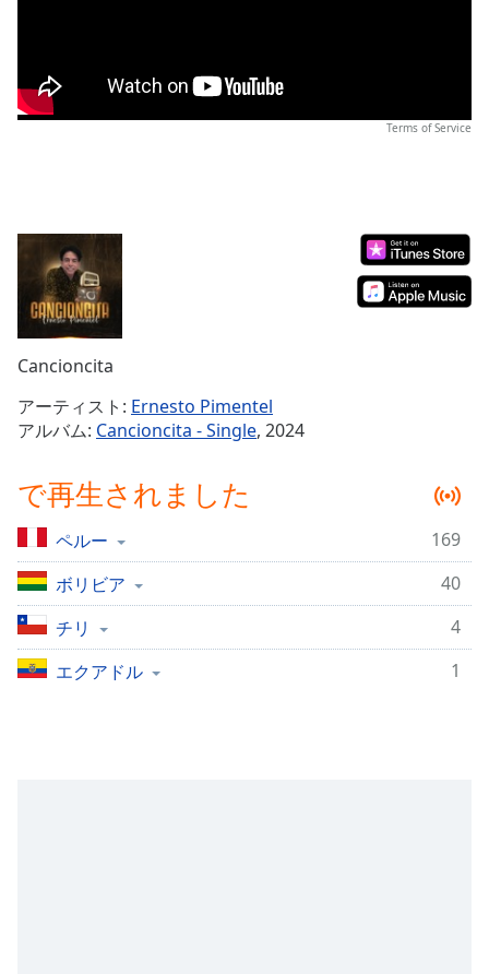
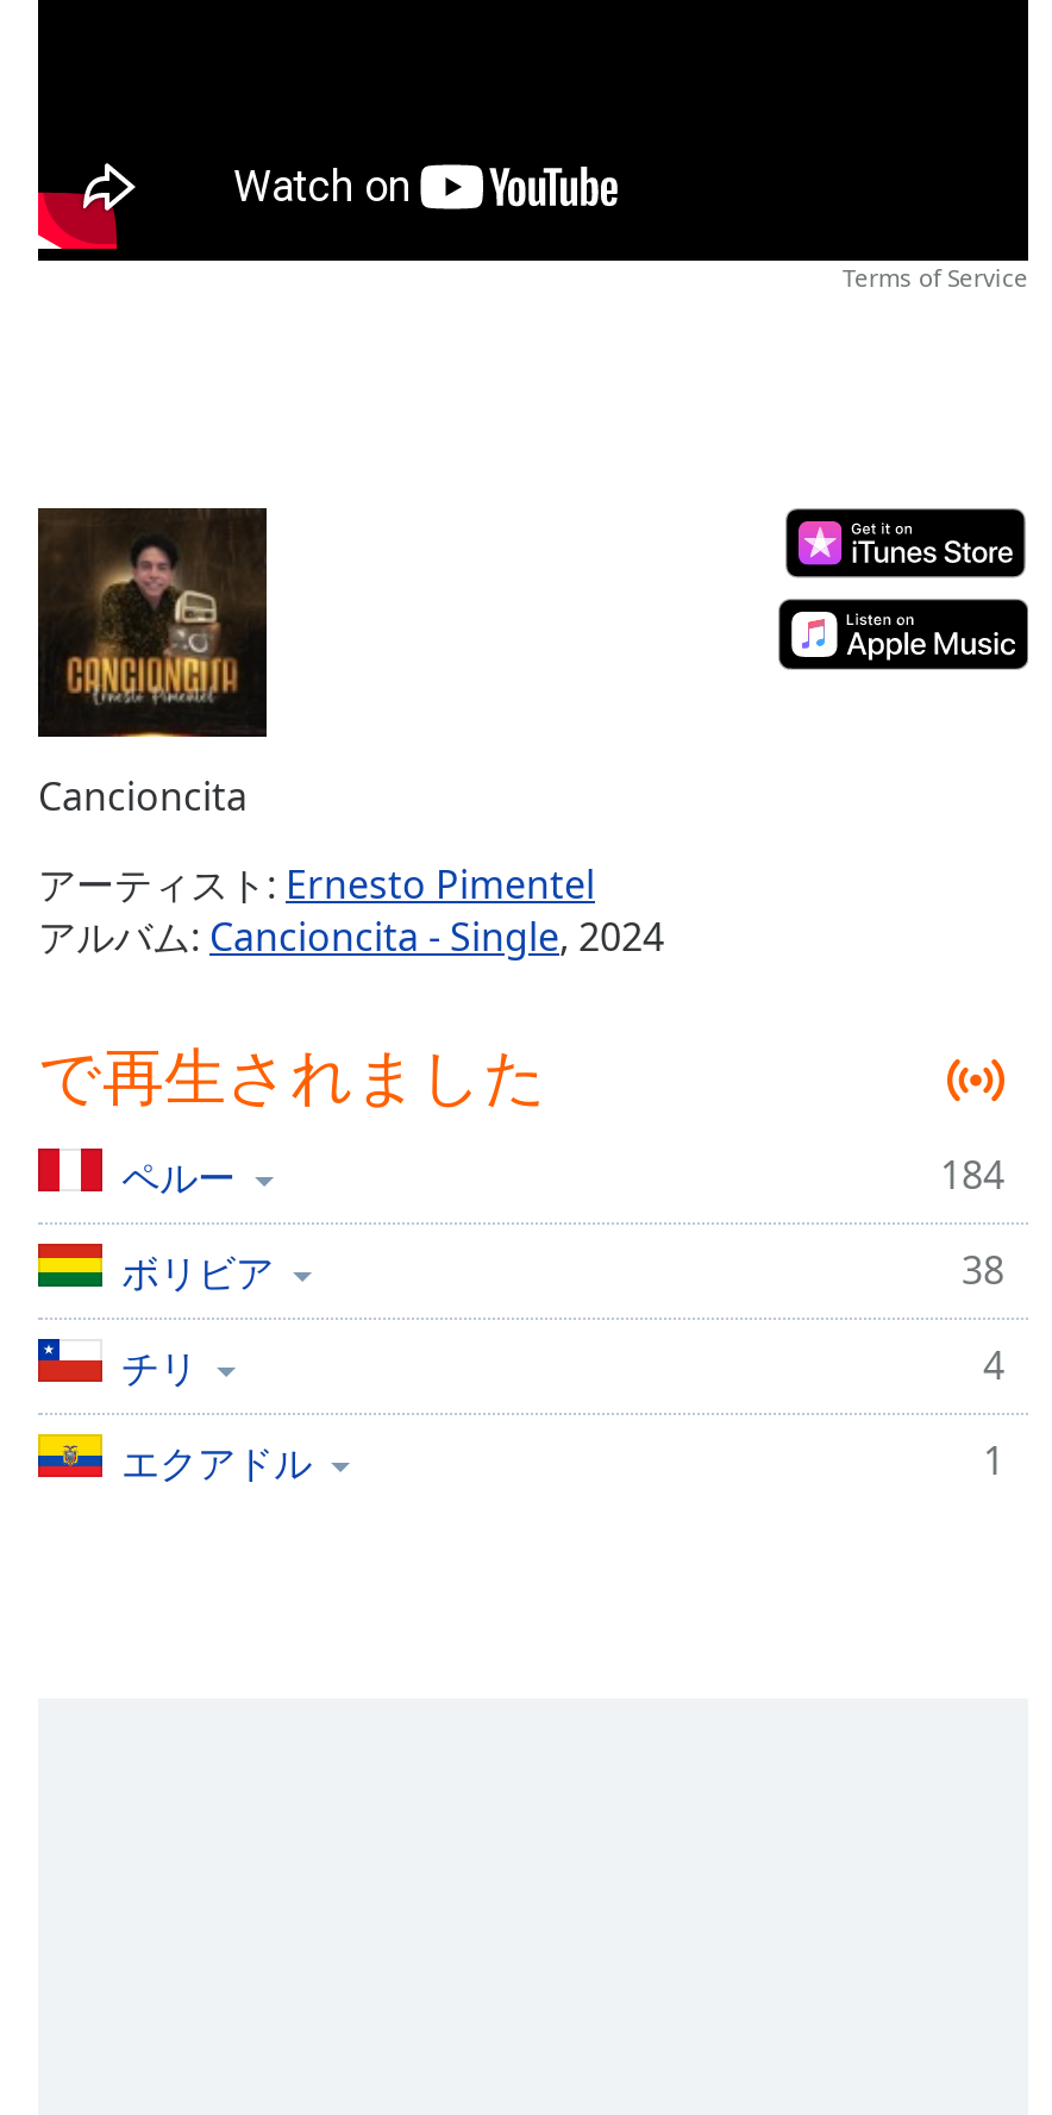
- 169
+ 184

- 40
+ 38
